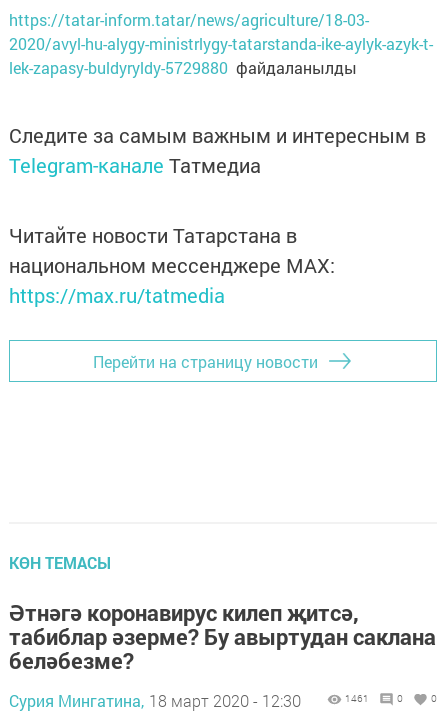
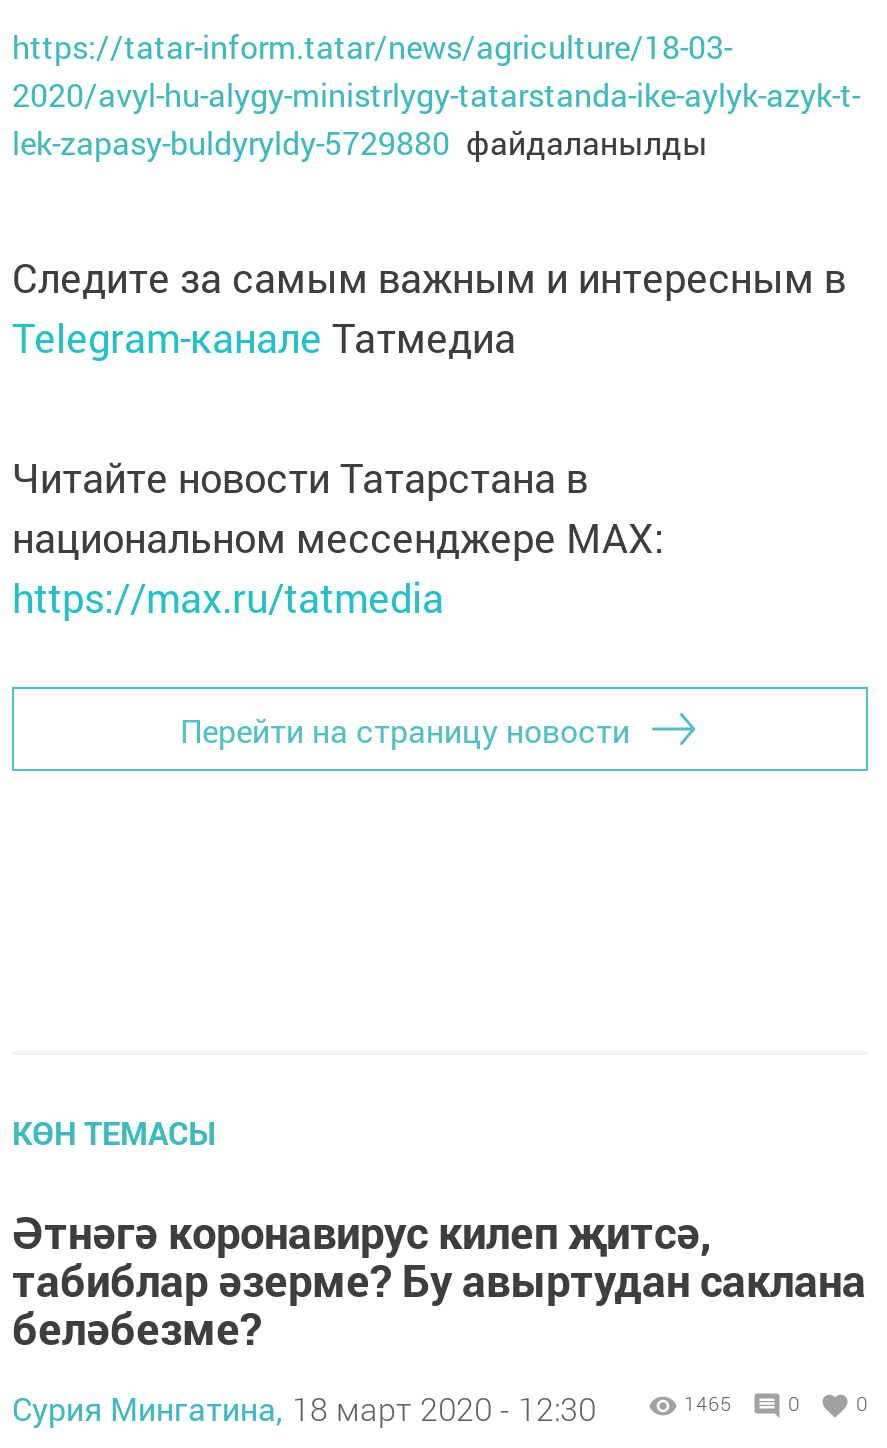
- 1461
+ 1465
